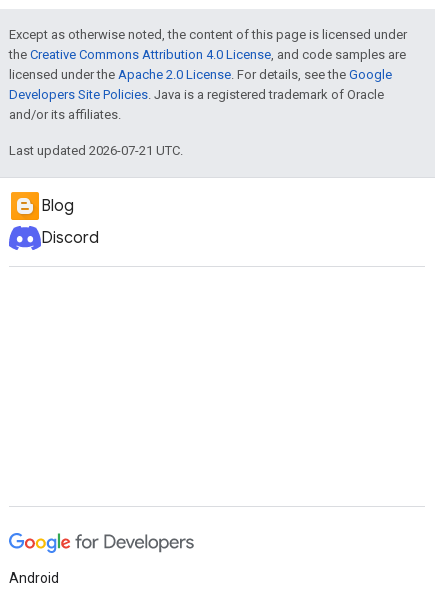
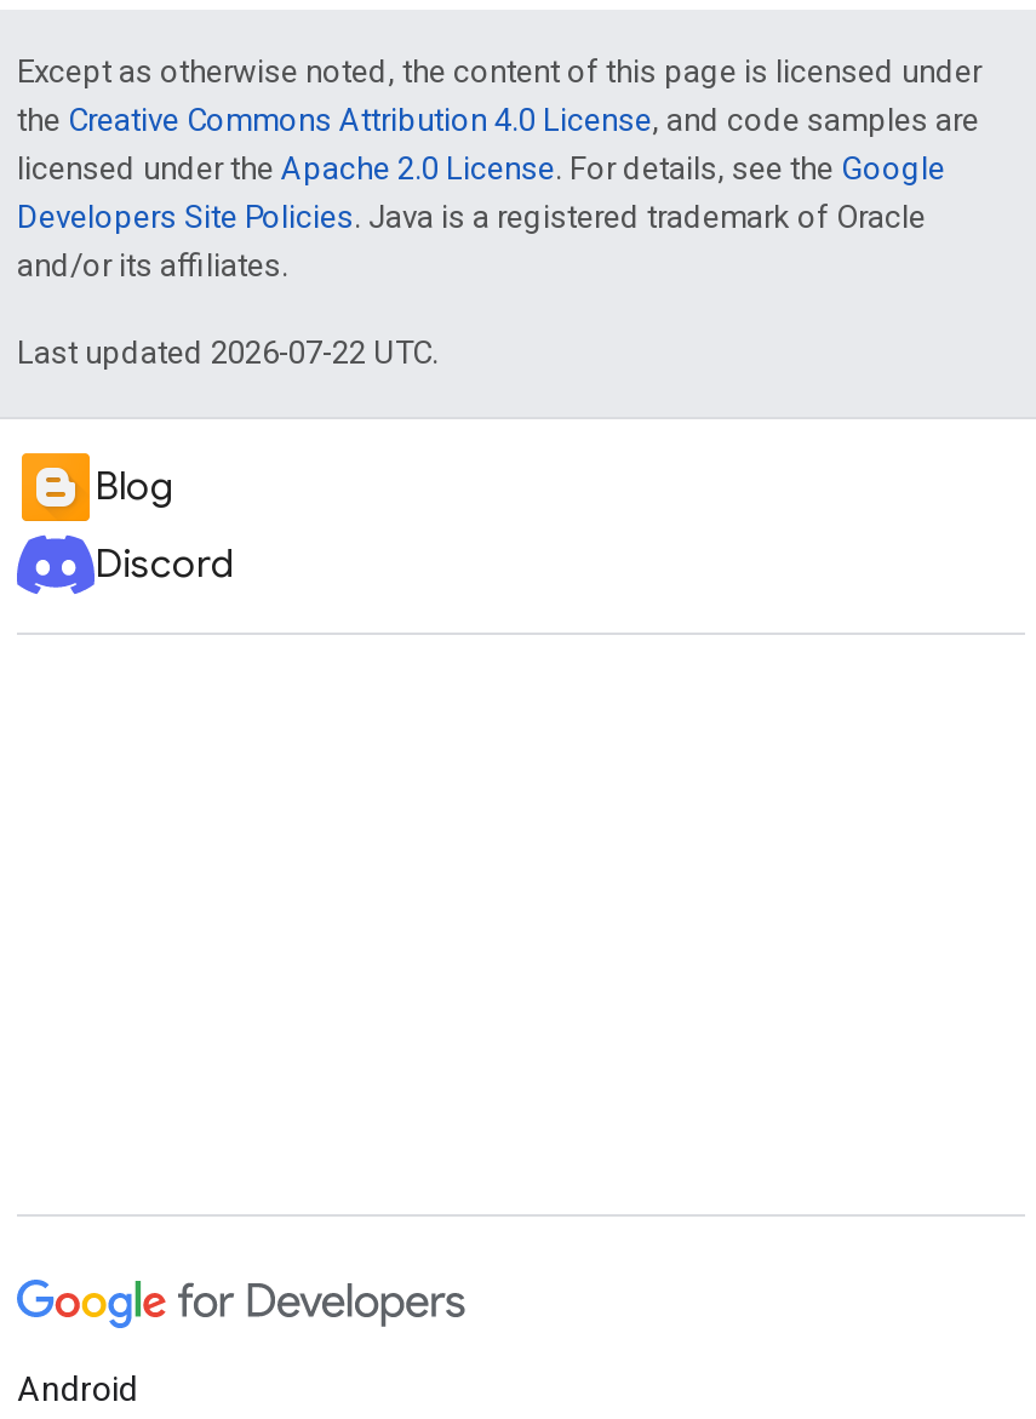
- Last updated 2026-07-21 UTC.
+ Last updated 2026-07-22 UTC.
